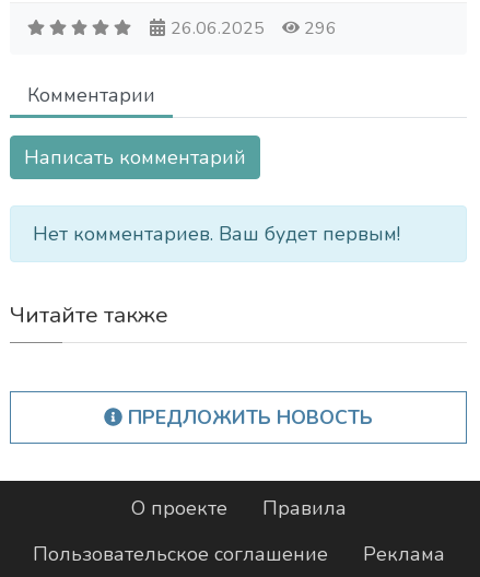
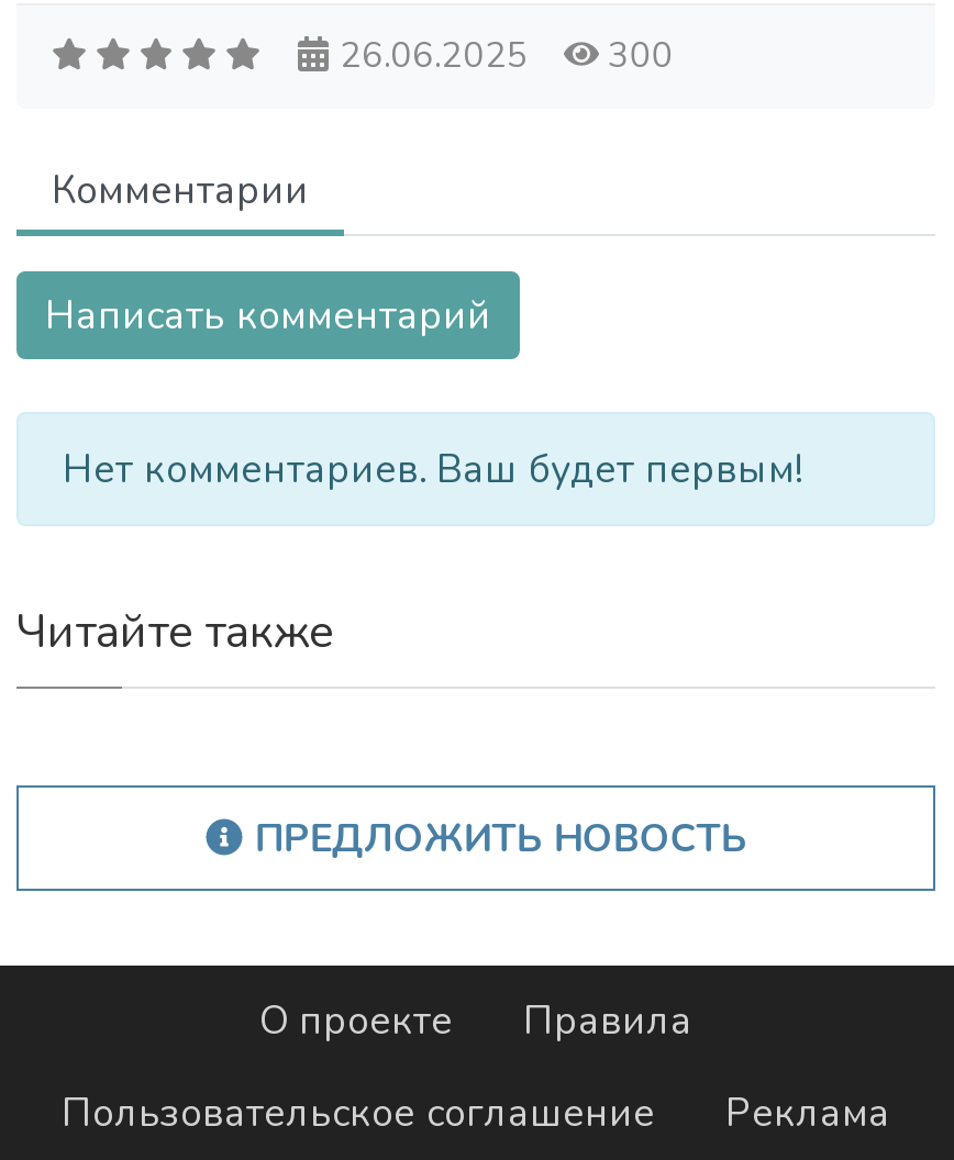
- 26.06.2025 296
+ 26.06.2025 300
